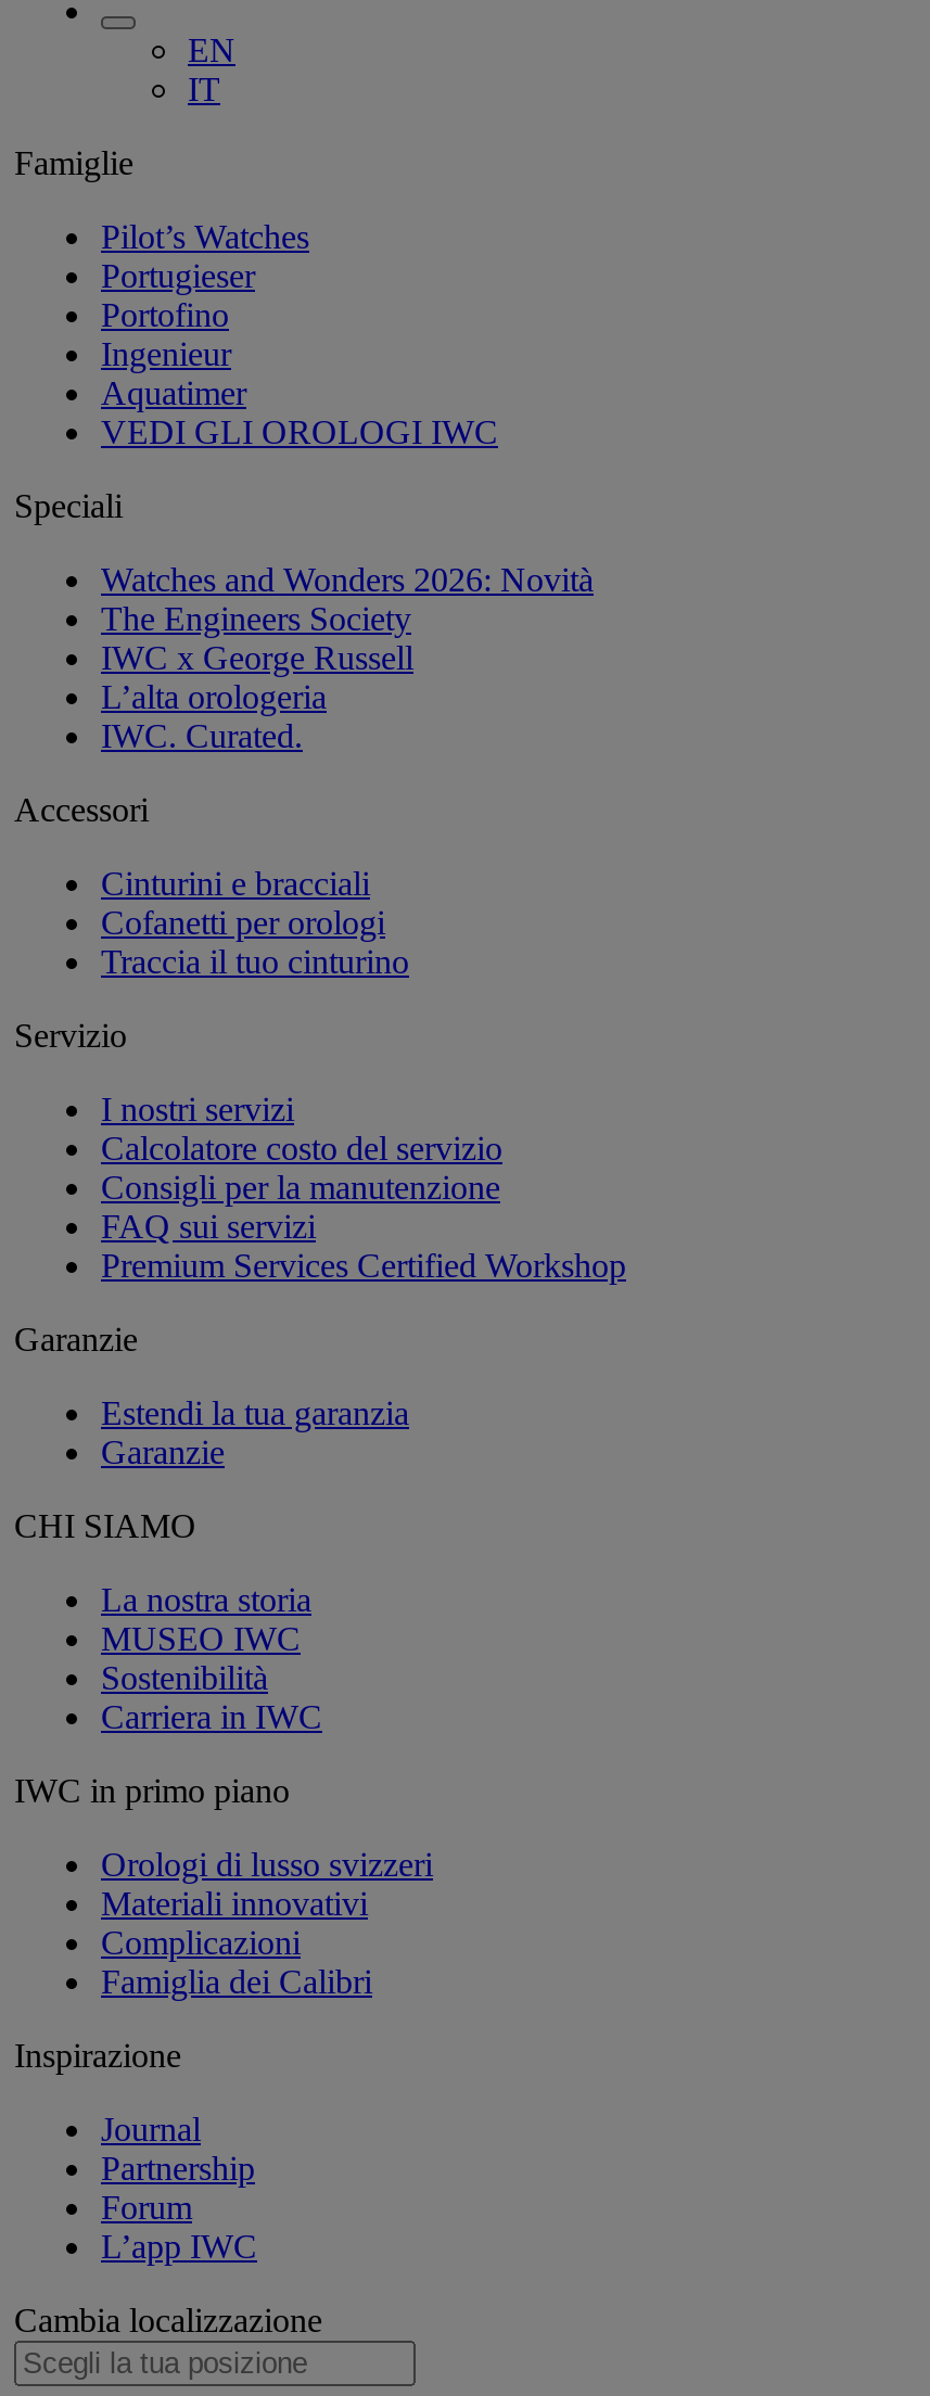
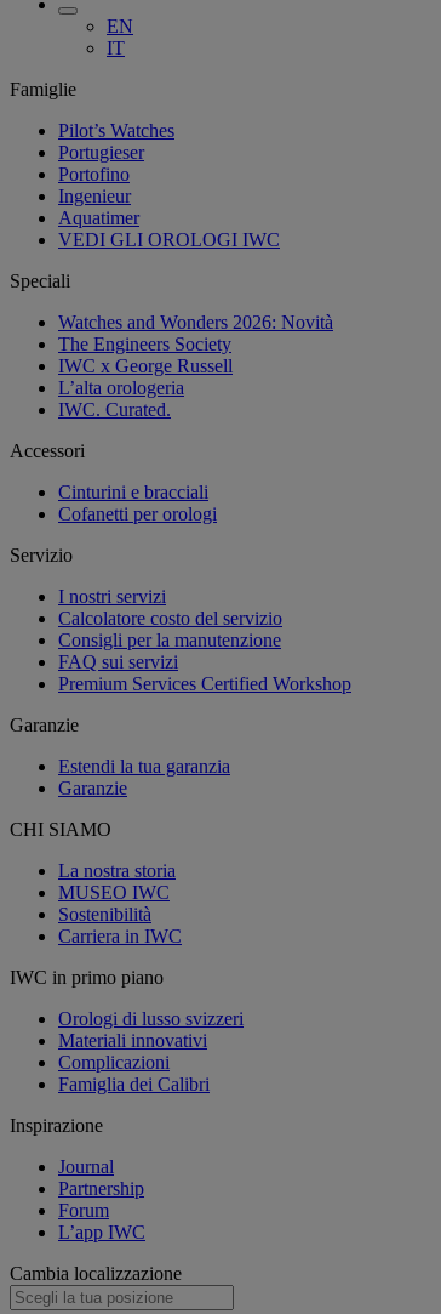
- Traccia il tuo cinturino
